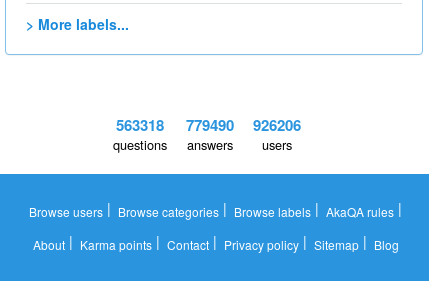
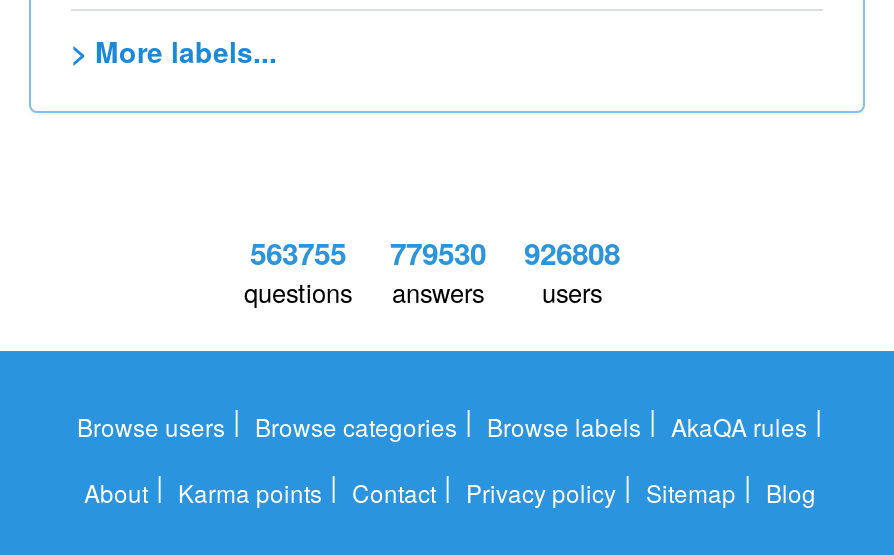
- 563318
+ 563755

- 779490
+ 779530

- 926206
+ 926808
